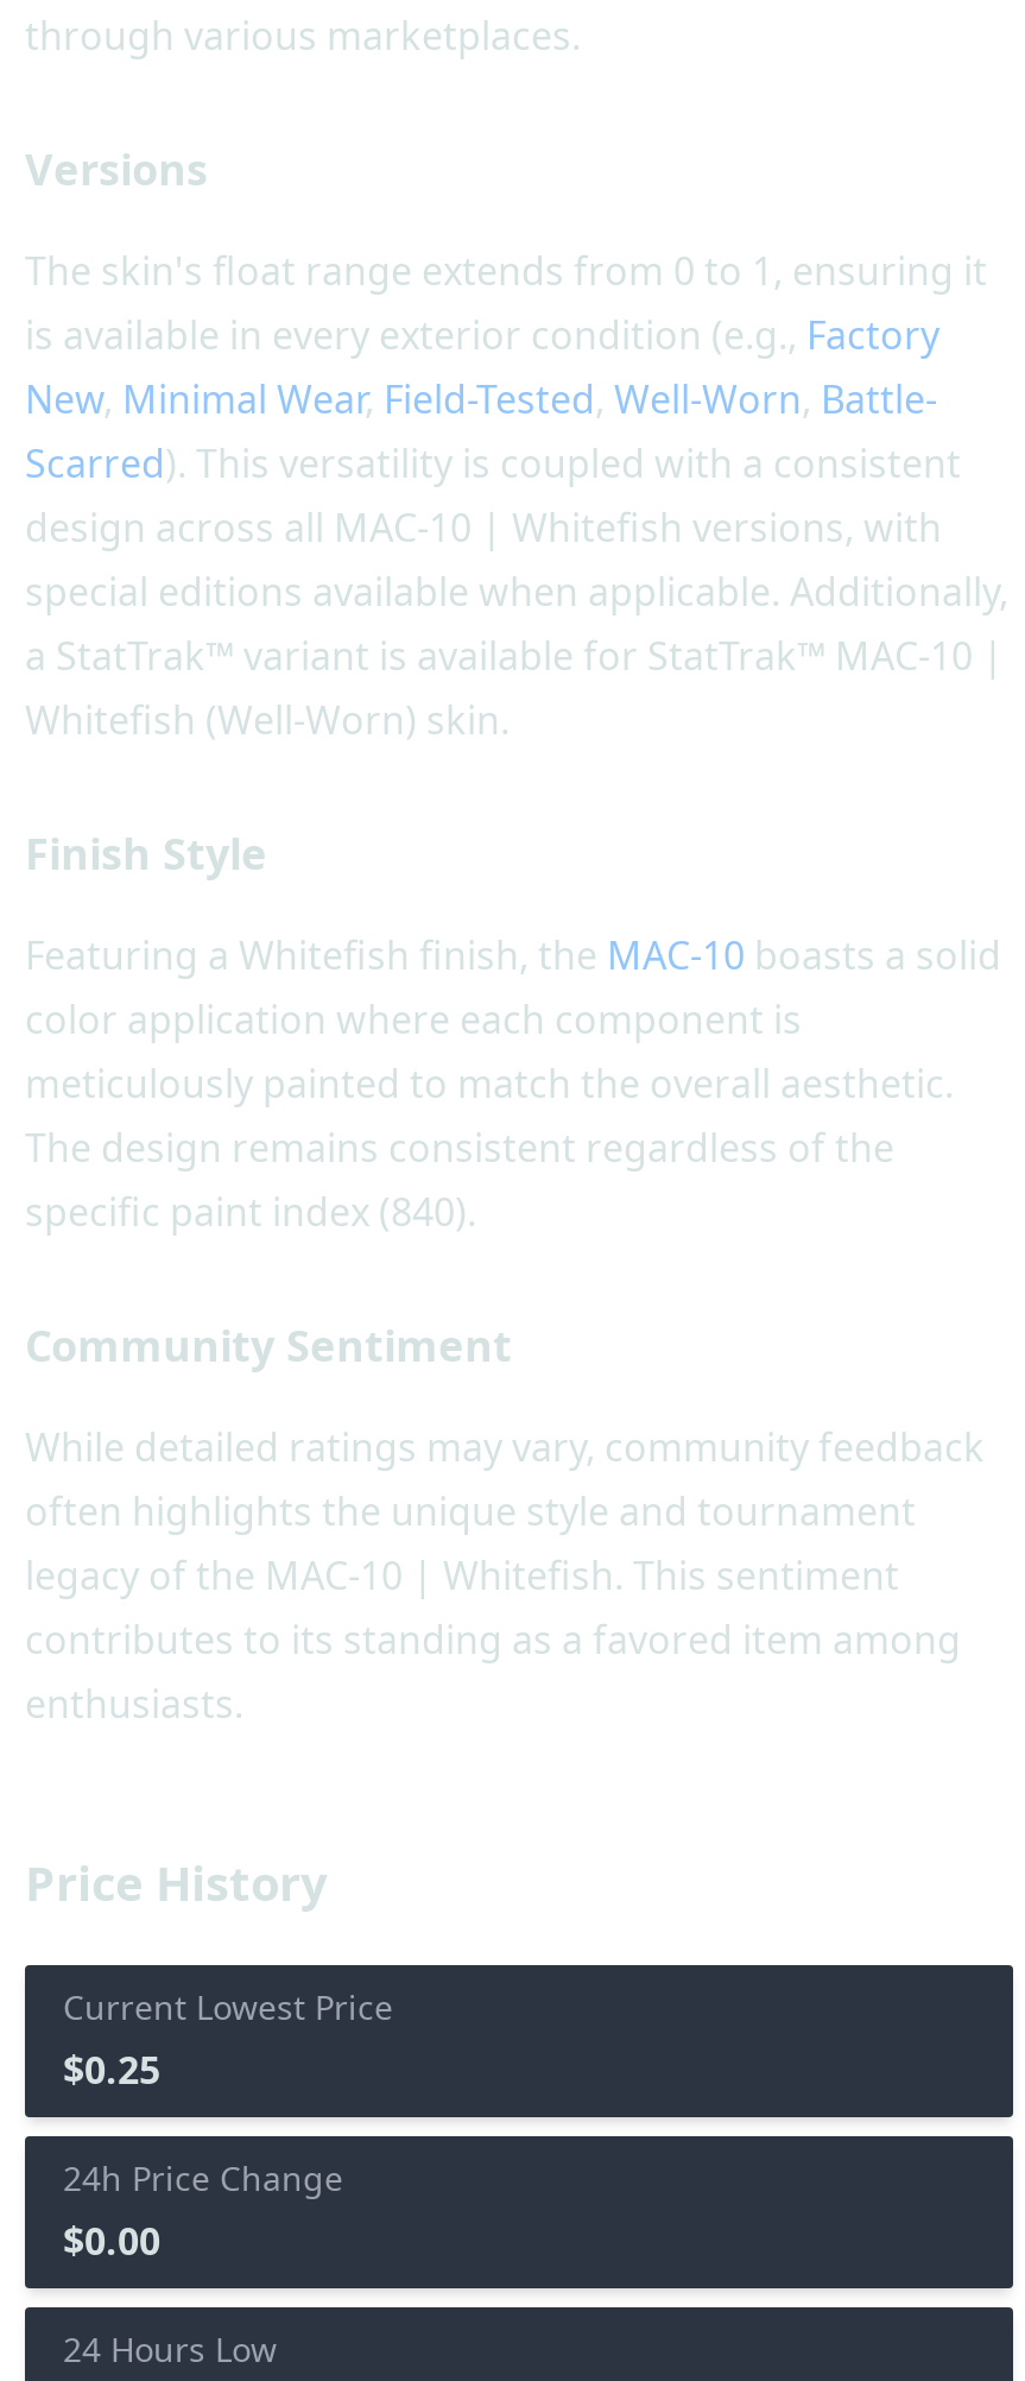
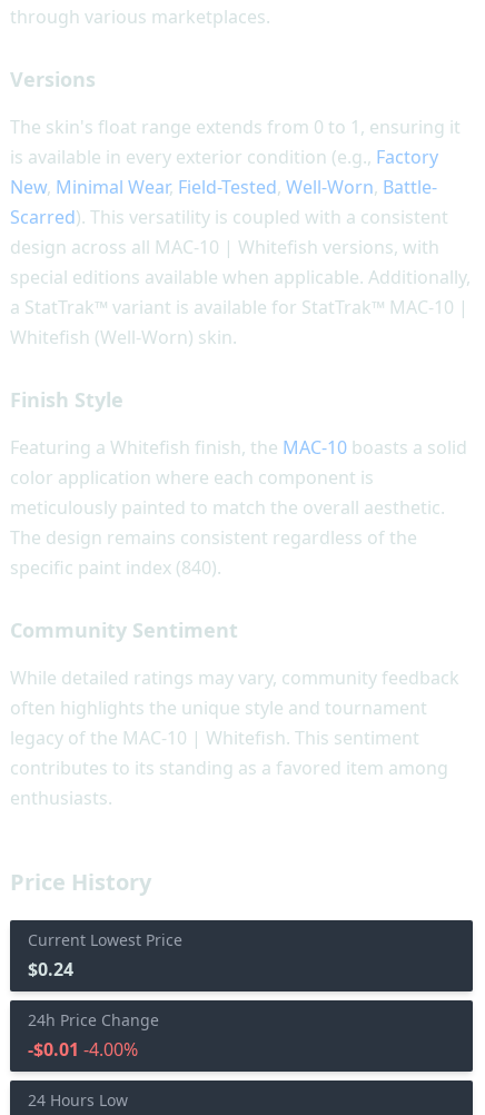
- $0.25
+ $0.24

- $0.00
+ -$0.01 -4.00%
